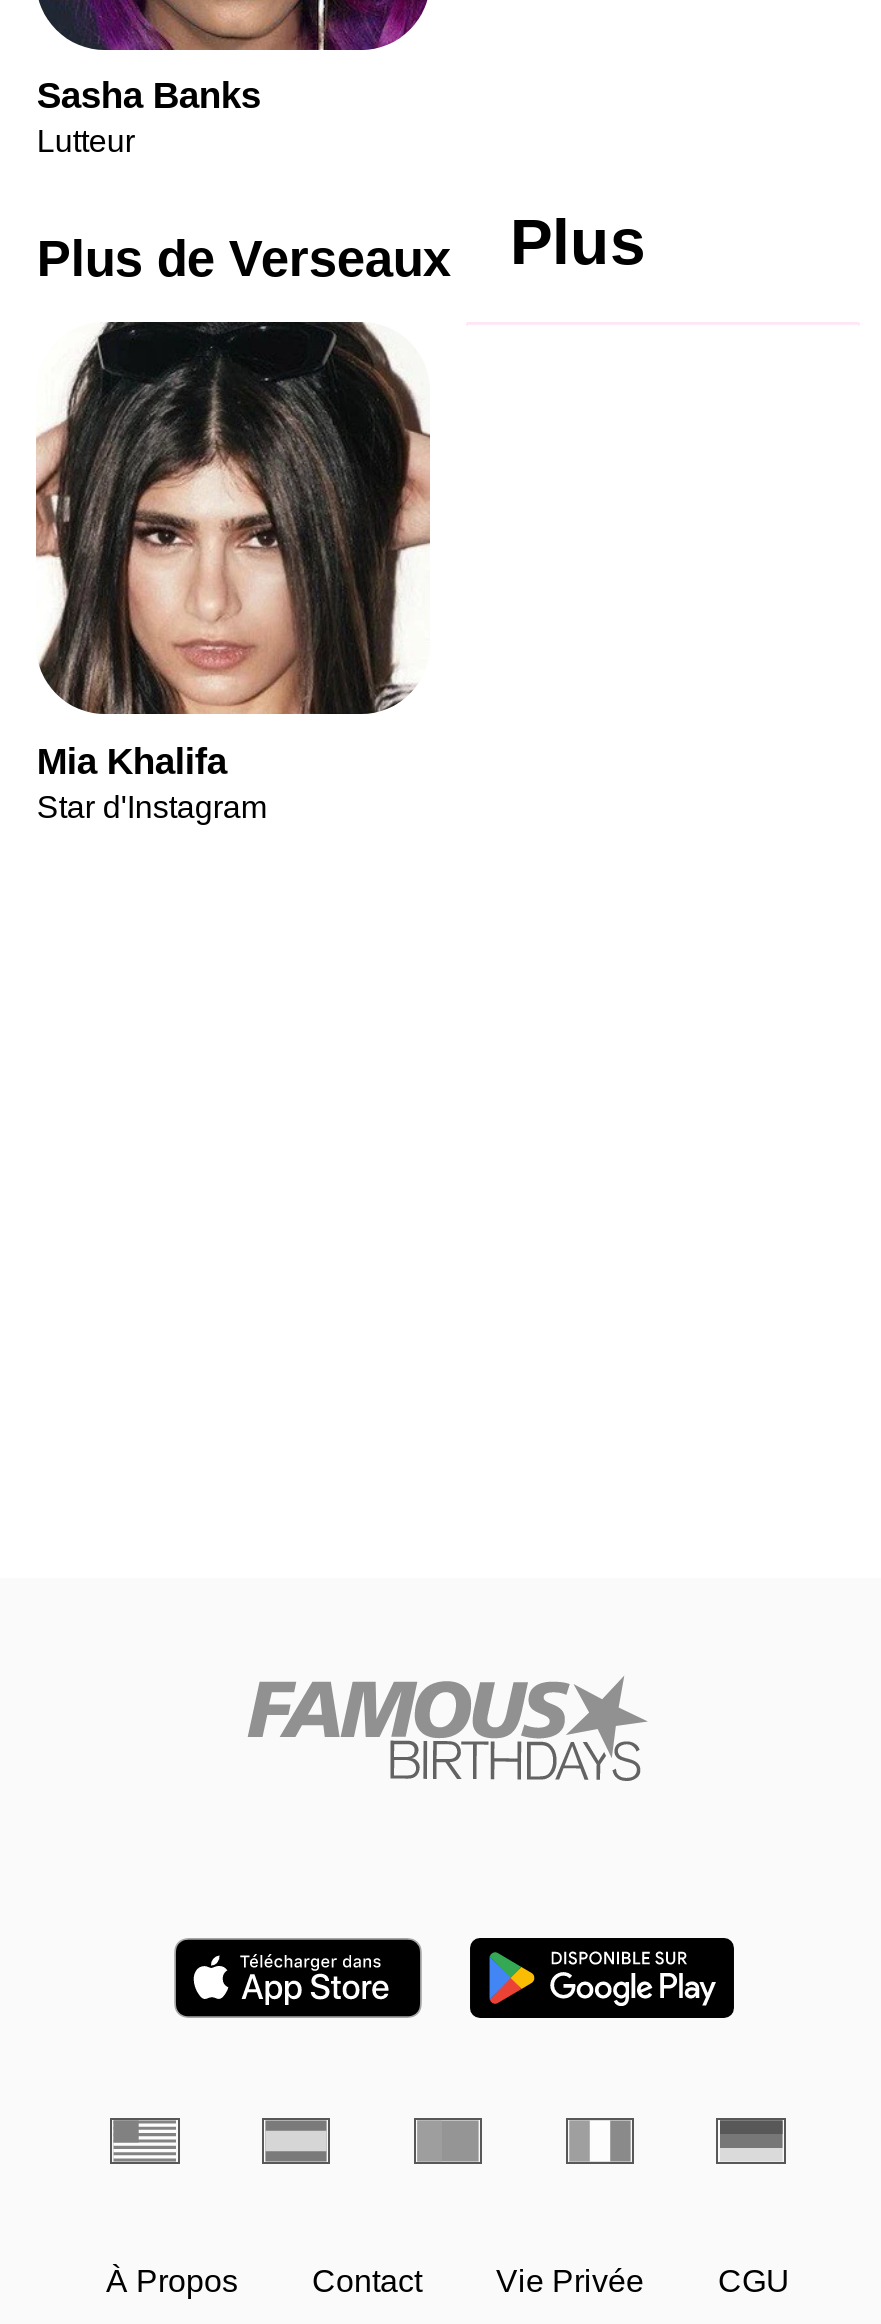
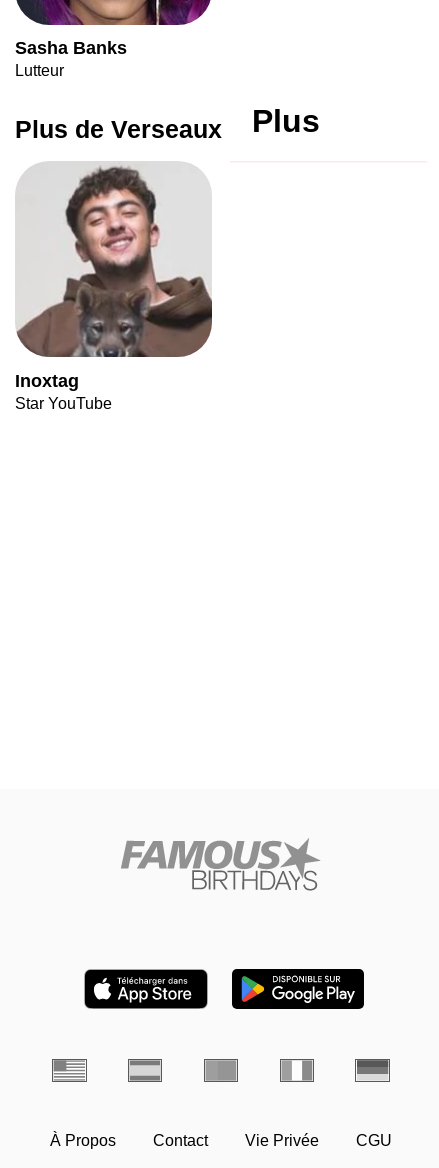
- [image]
- Mia Khalifa
- Star d'Instagram
+ [image]
+ Inoxtag
+ Star YouTube
